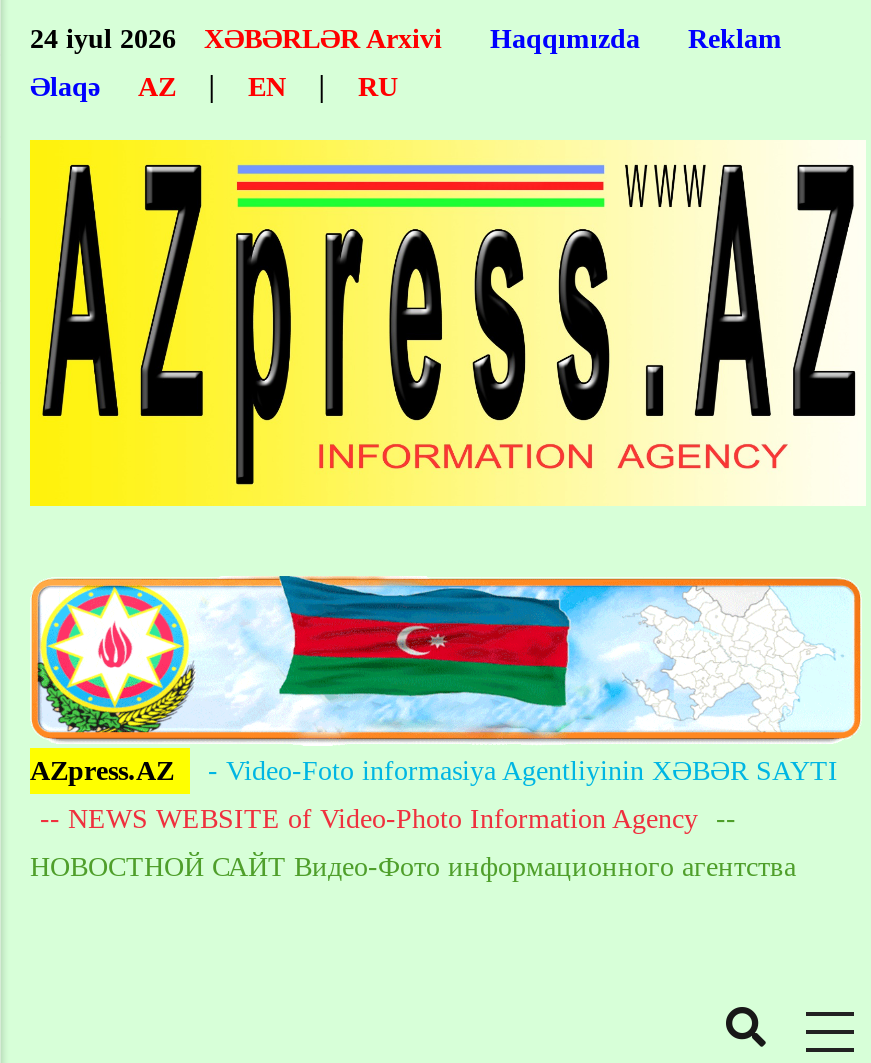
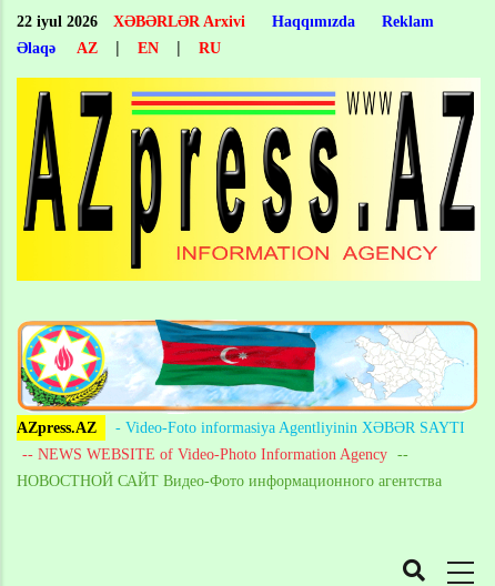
- 24 iyul 2026
+ 22 iyul 2026
